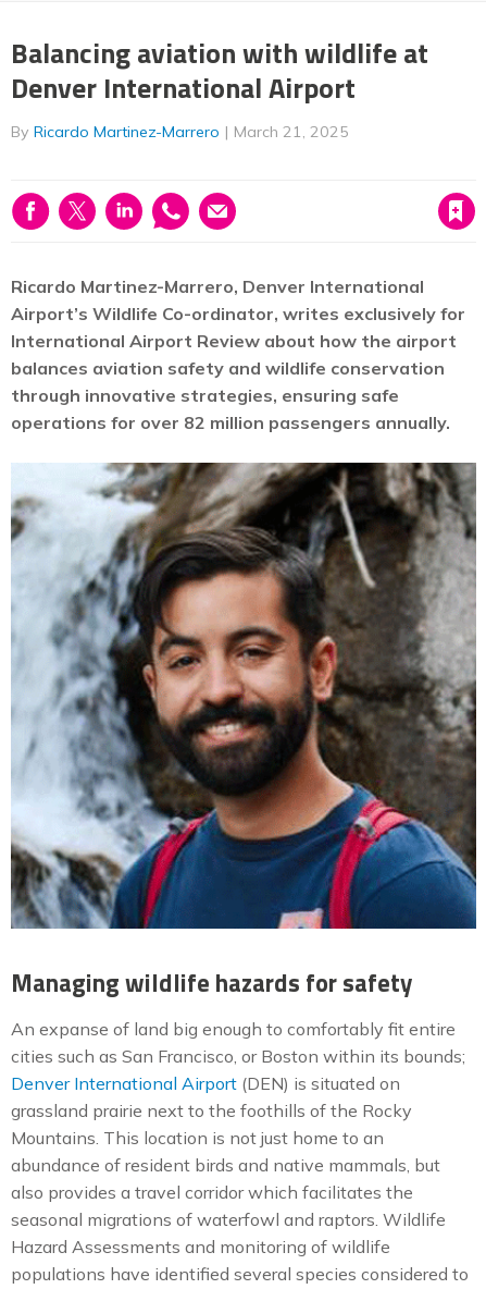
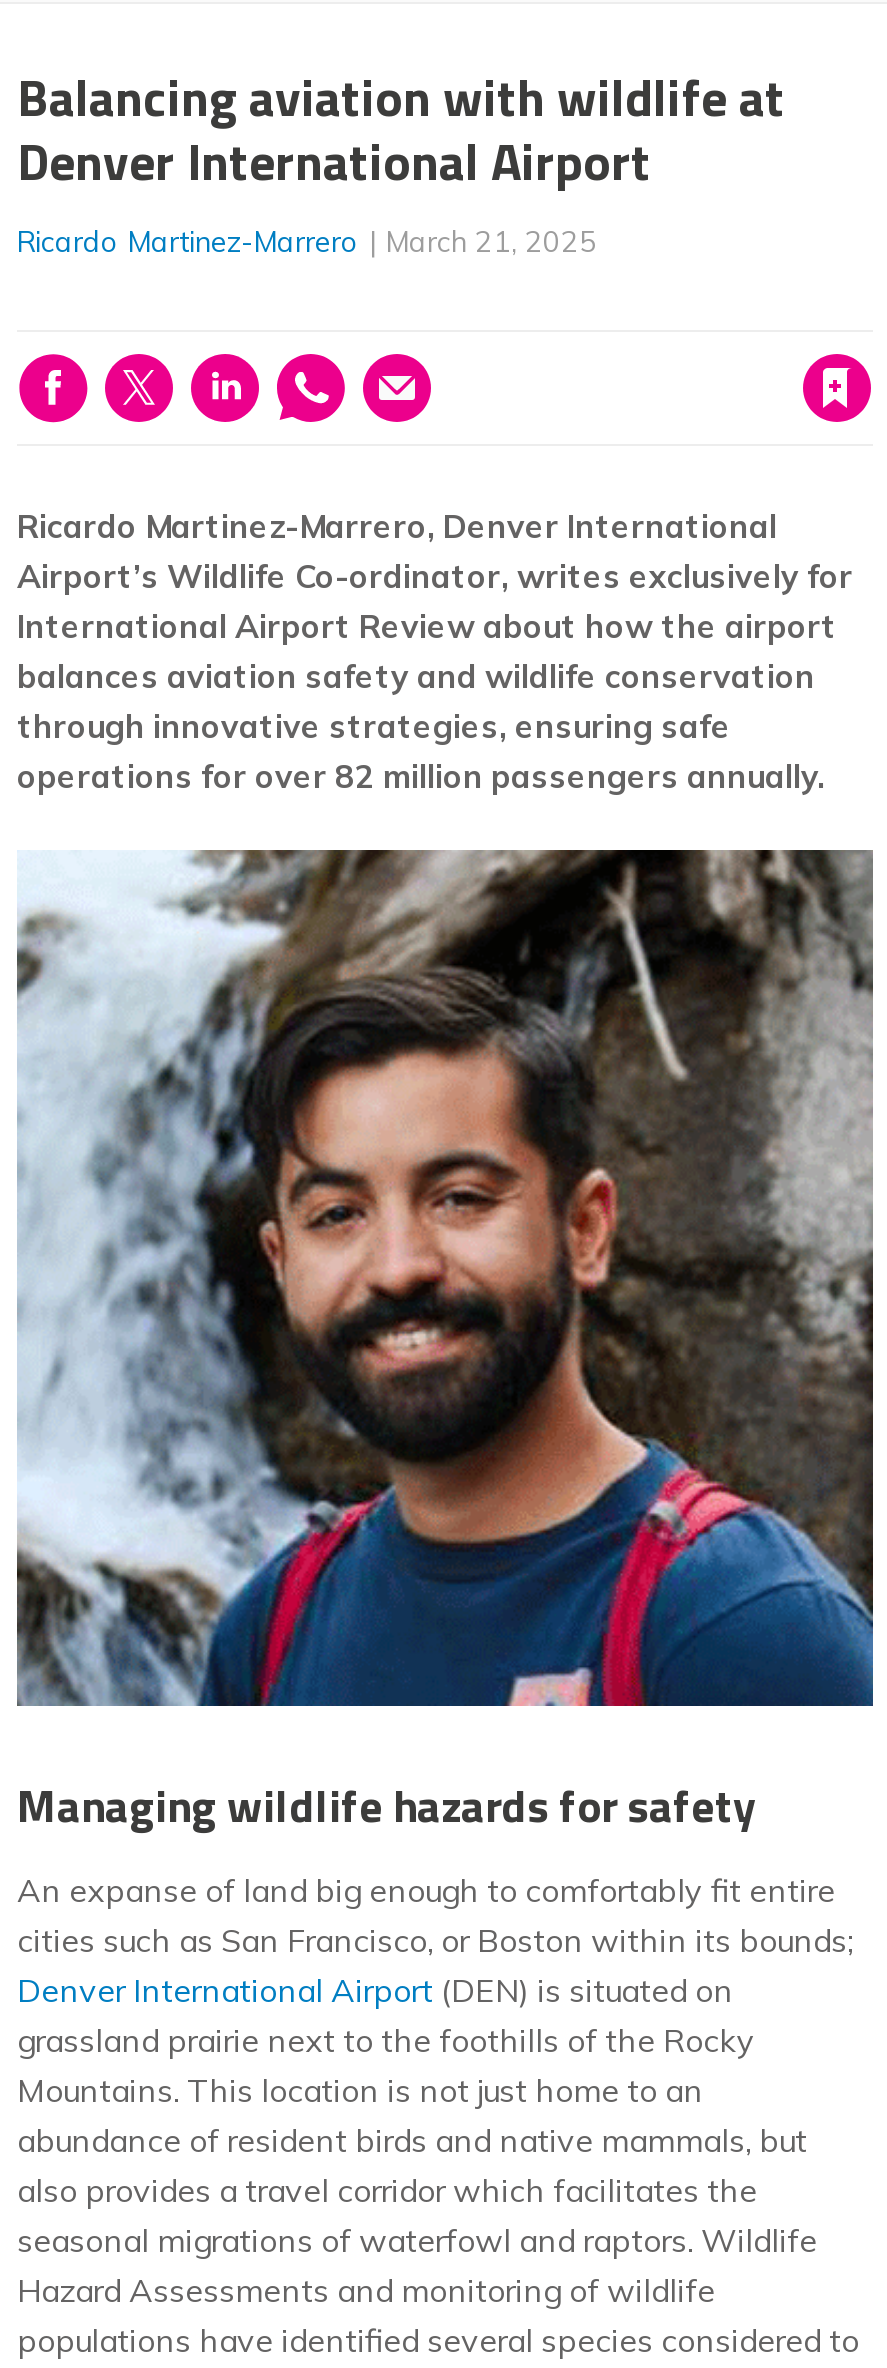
- By Ricardo Martinez-Marrero
+ Ricardo Martinez-Marrero
